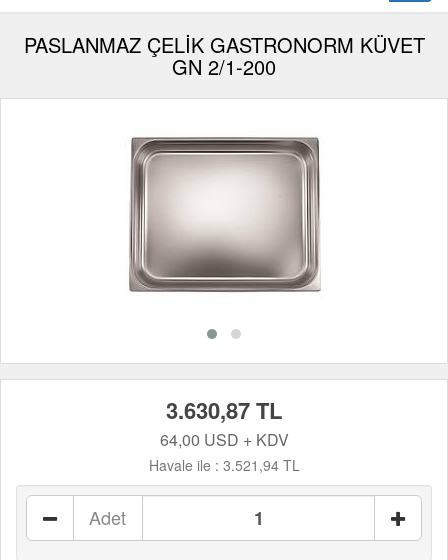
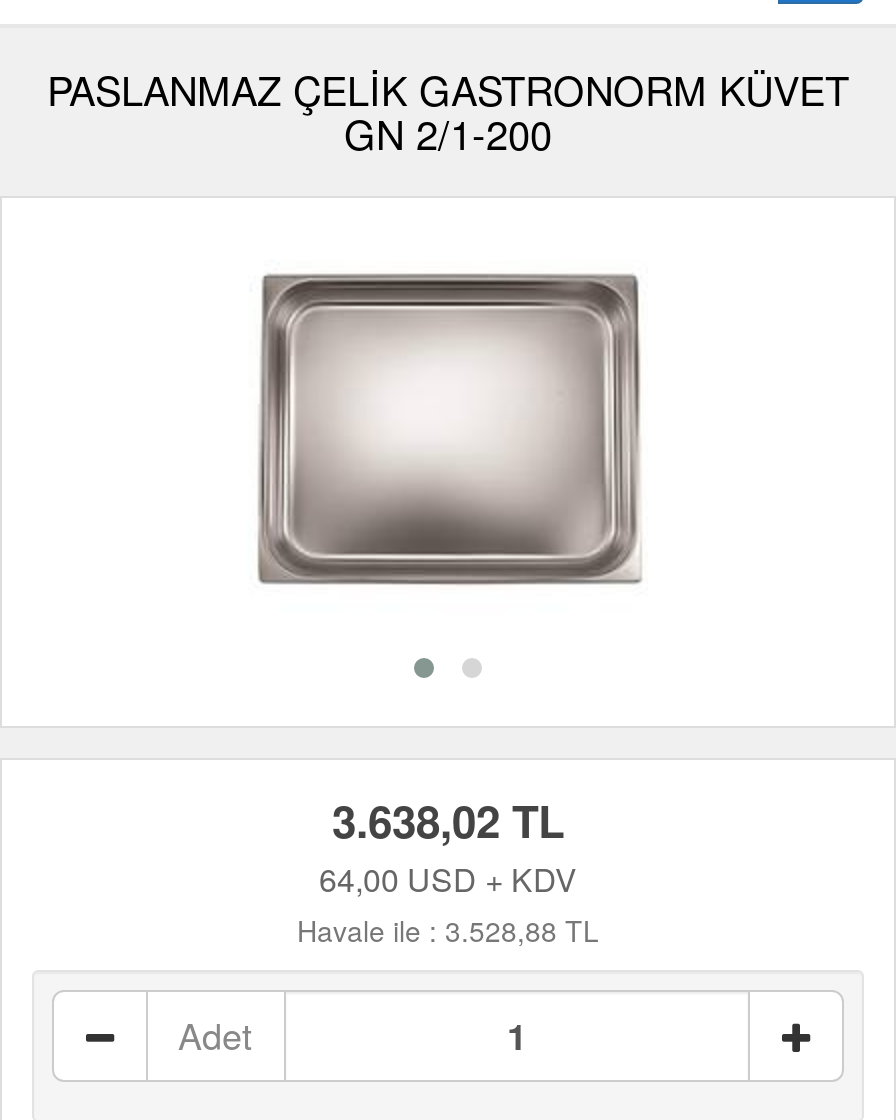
- 3.630,87 TL
+ 3.638,02 TL

- Havale ile : 3.521,94 TL
+ Havale ile : 3.528,88 TL
